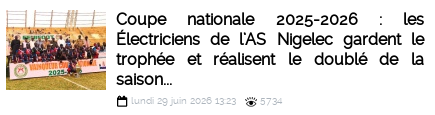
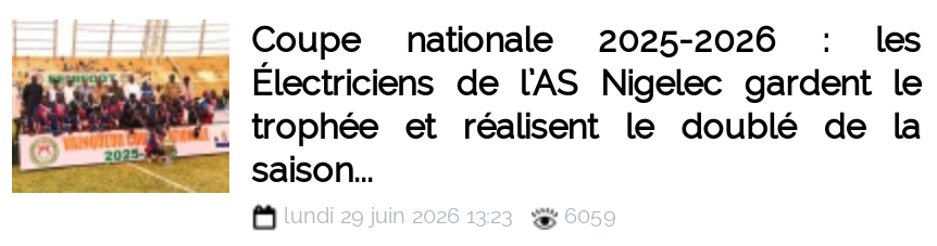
- 5734
+ 6059
